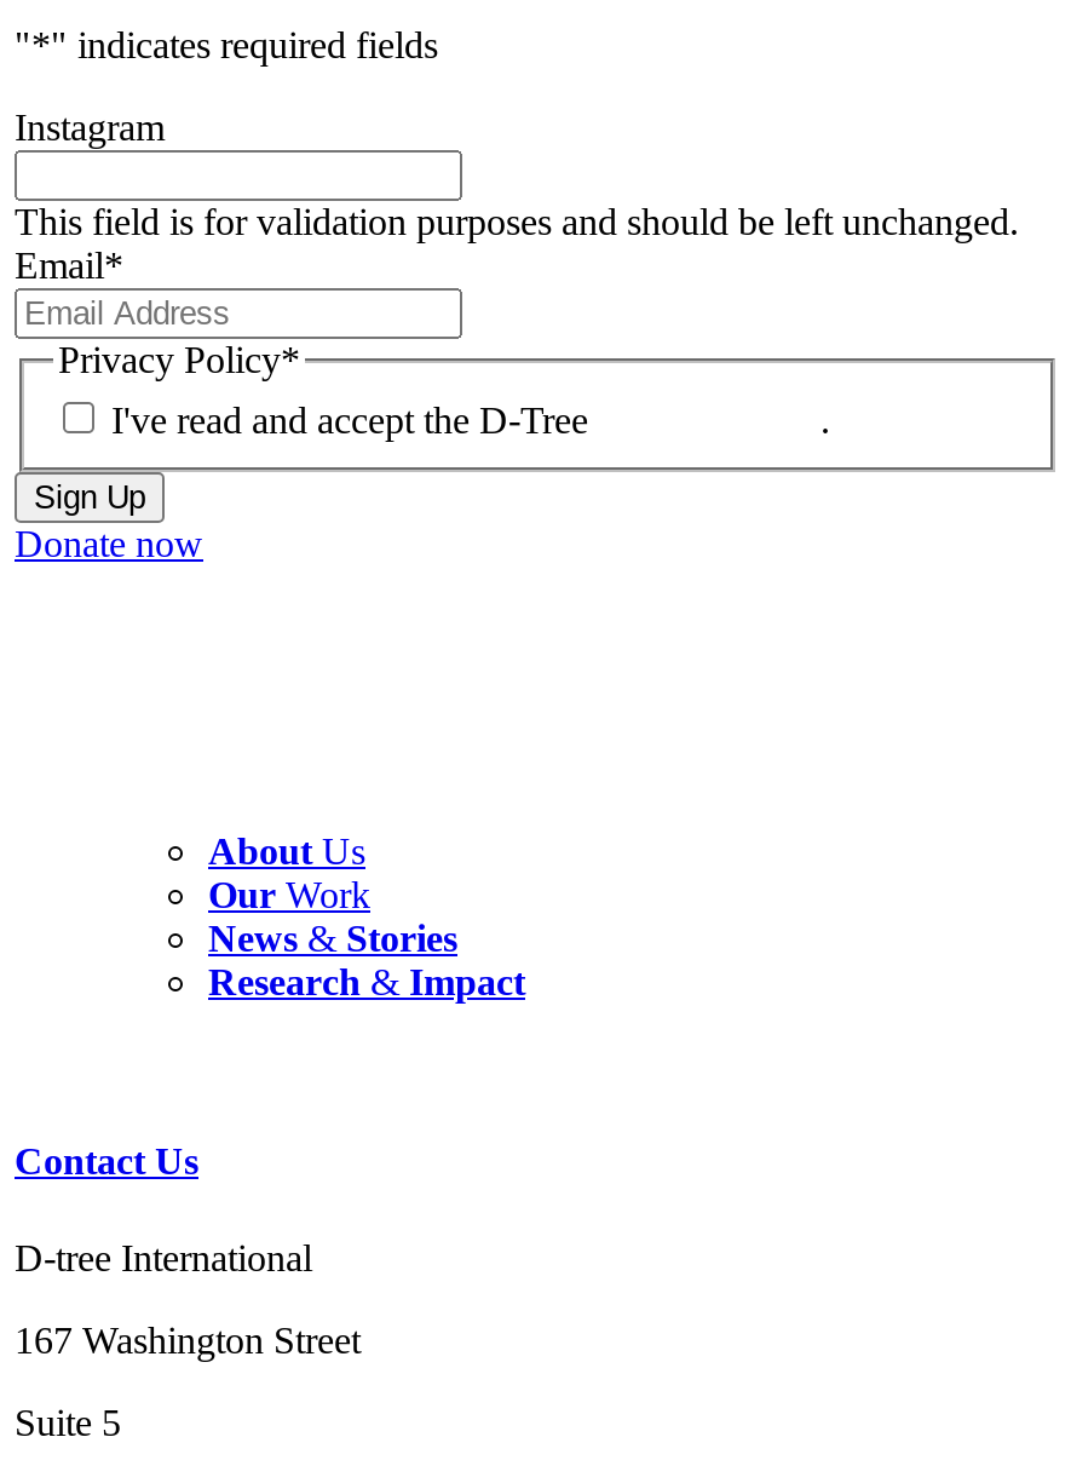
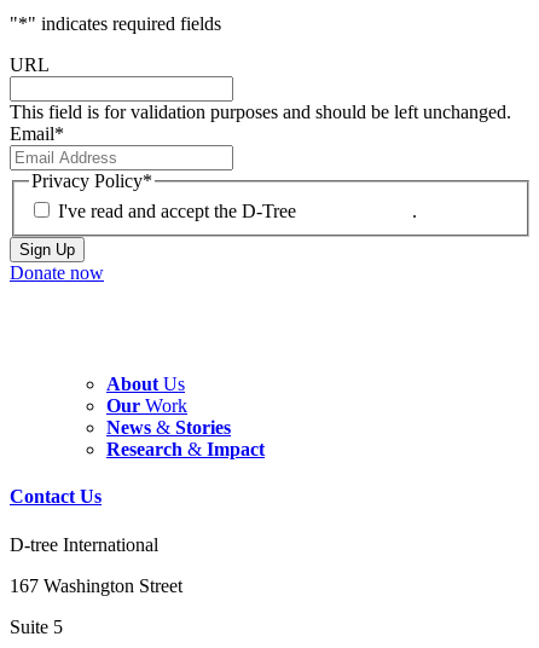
- Instagram
+ URL
